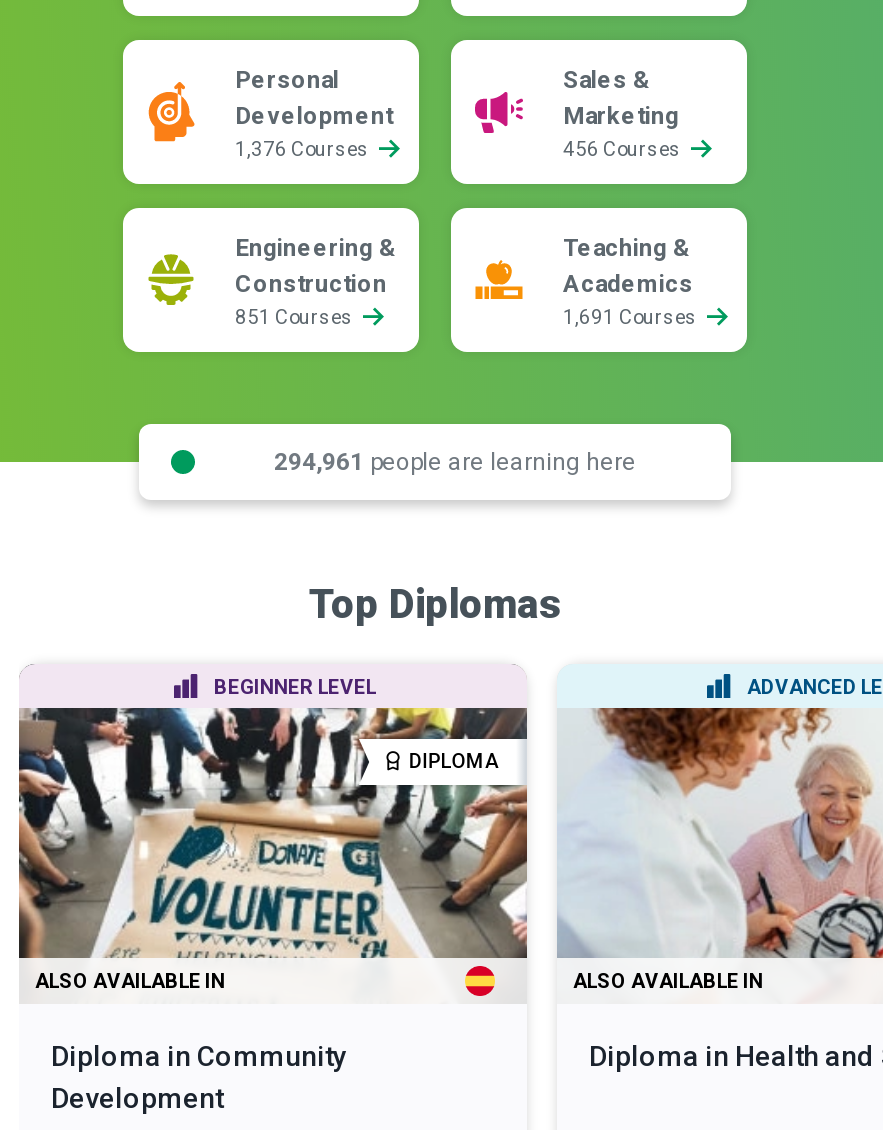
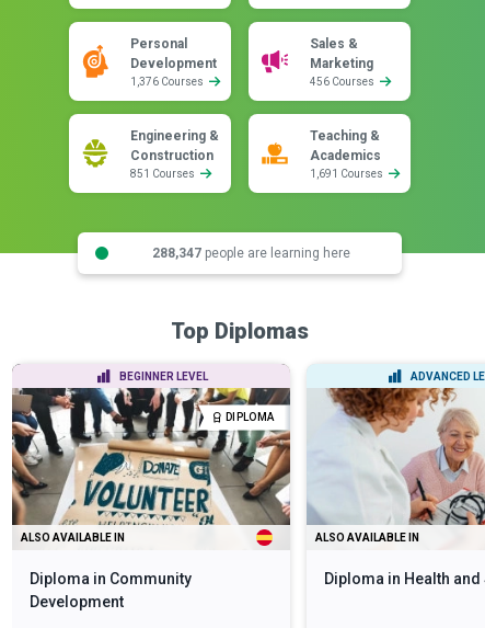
- 294,961 people are learning here
+ 288,347 people are learning here
